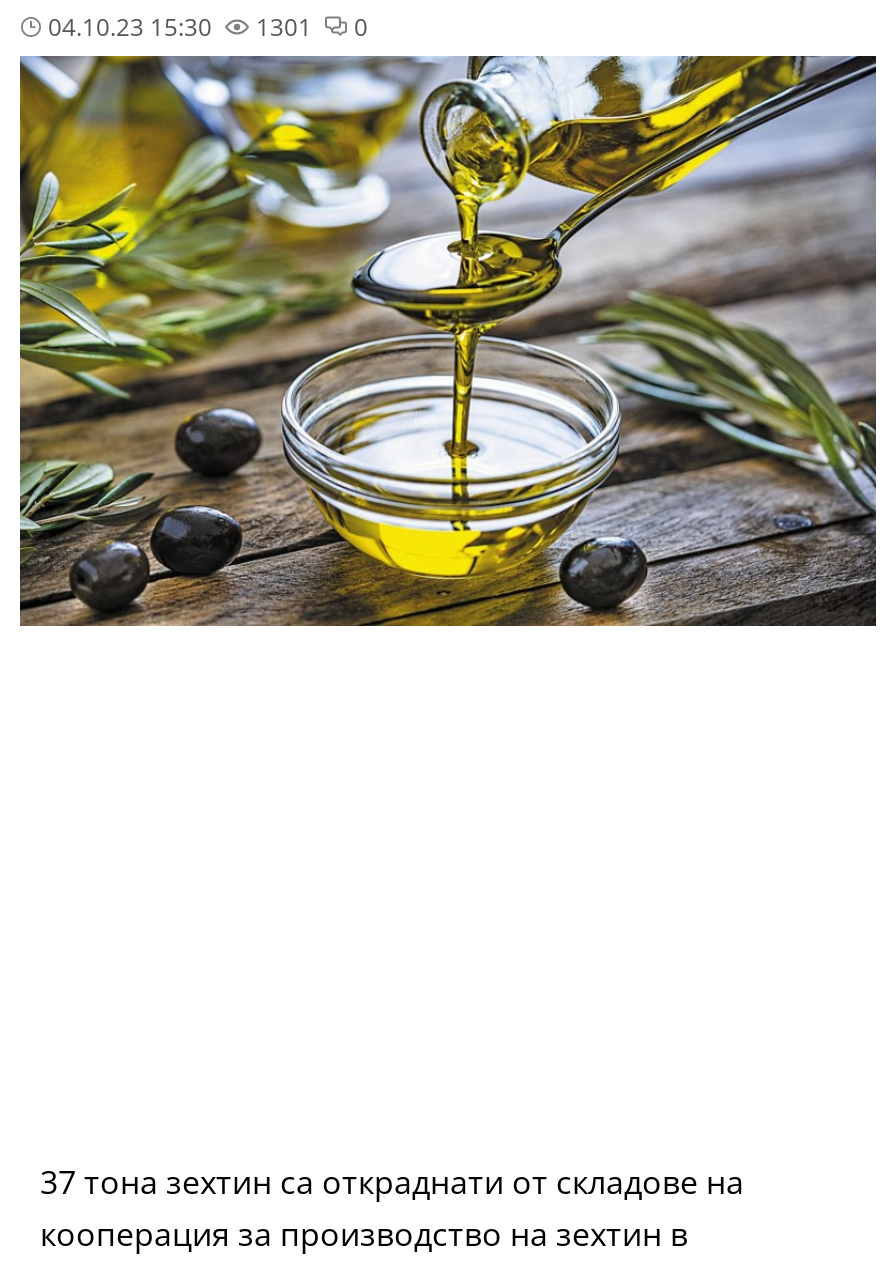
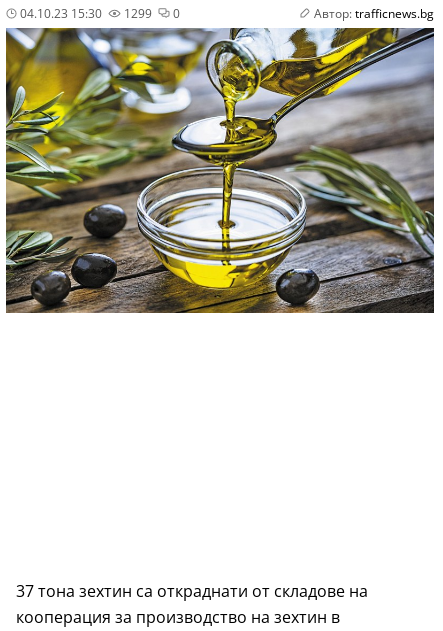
- 1301
+ 1299

+ Автор: trafficnews.bg
